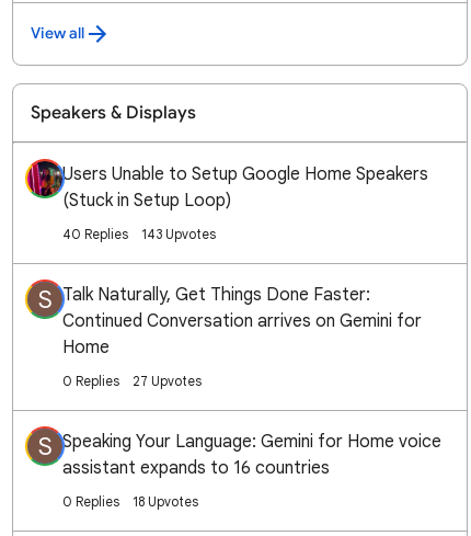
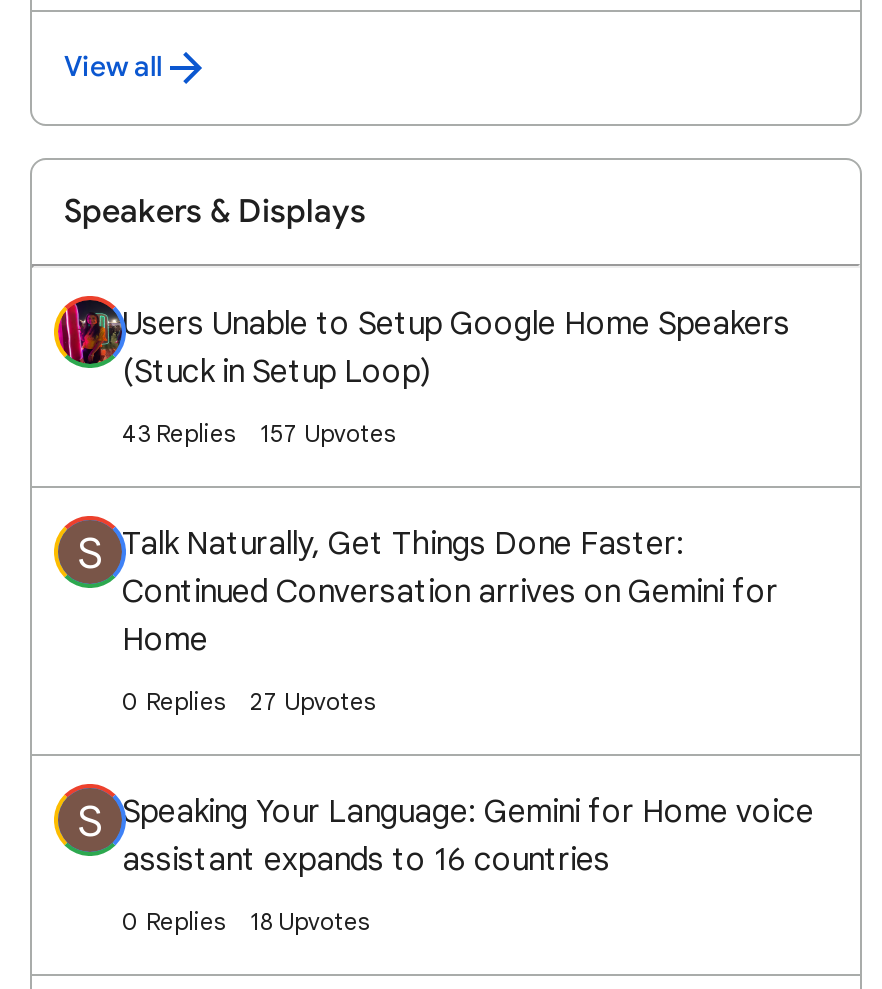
- 40 Replies
+ 43 Replies

- 143 Upvotes
+ 157 Upvotes
